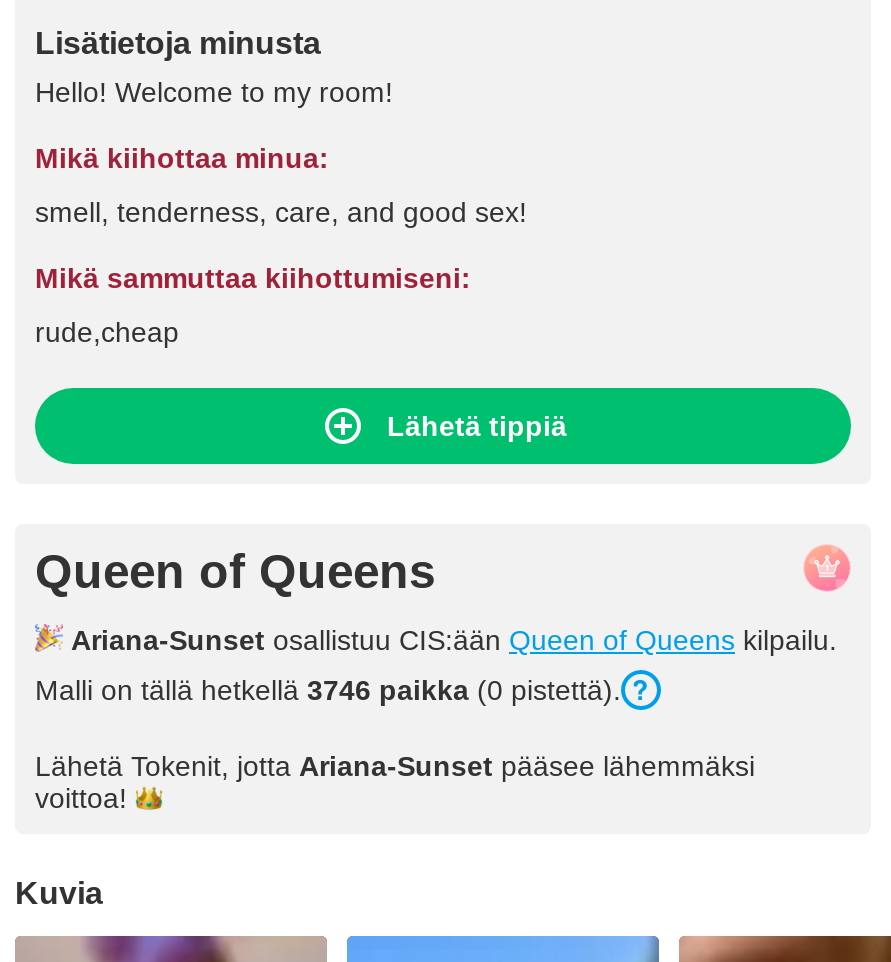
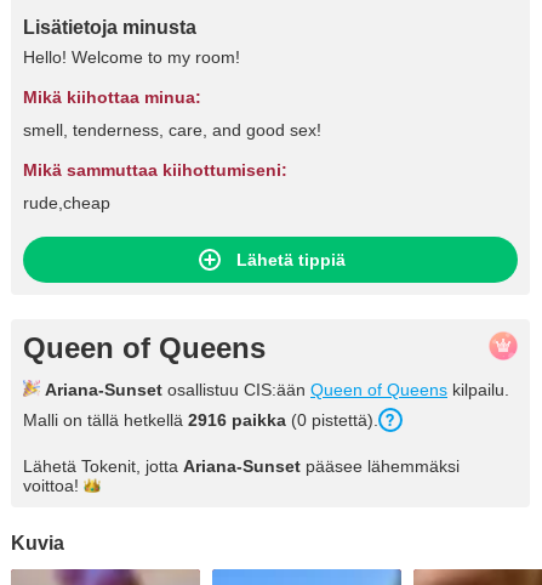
- Malli on tällä hetkellä 3746 paikka (0 pistettä).
+ Malli on tällä hetkellä 2916 paikka (0 pistettä).
